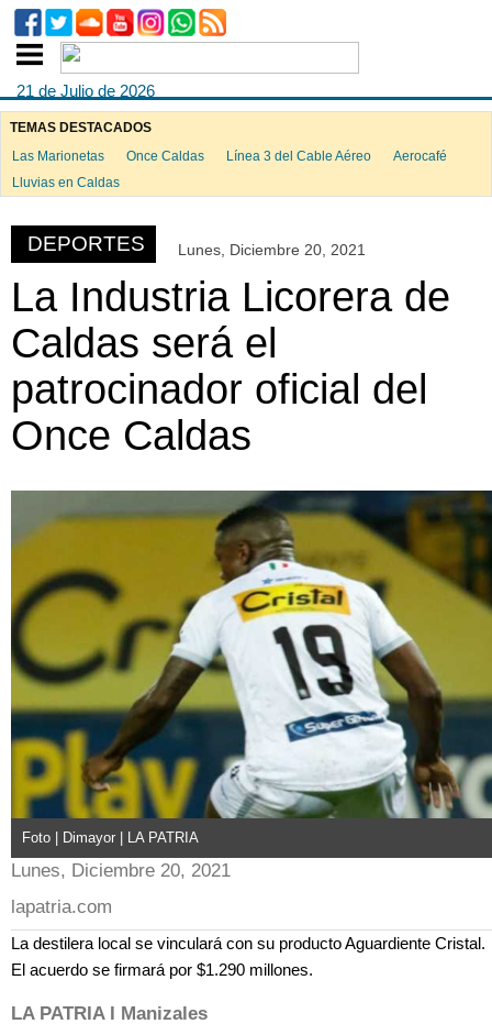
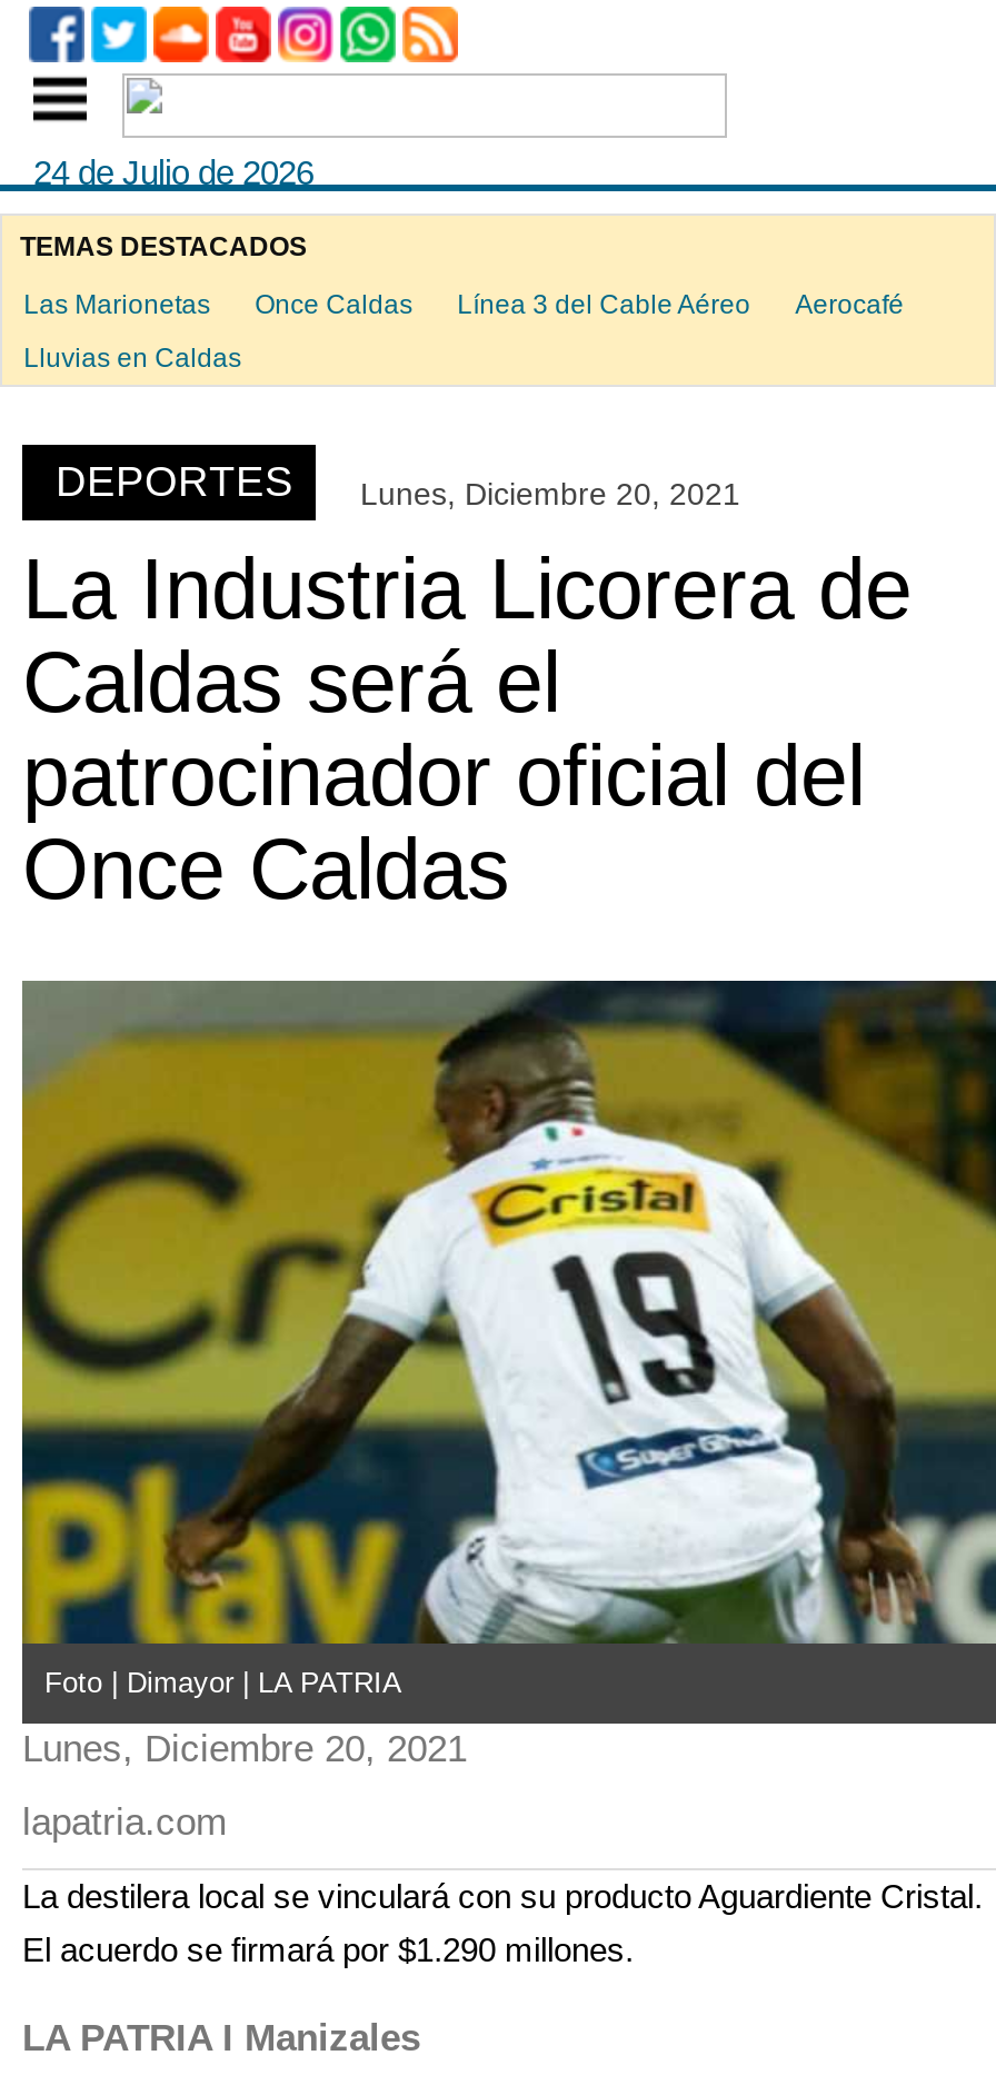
- 21 de Julio de 2026
+ 24 de Julio de 2026
